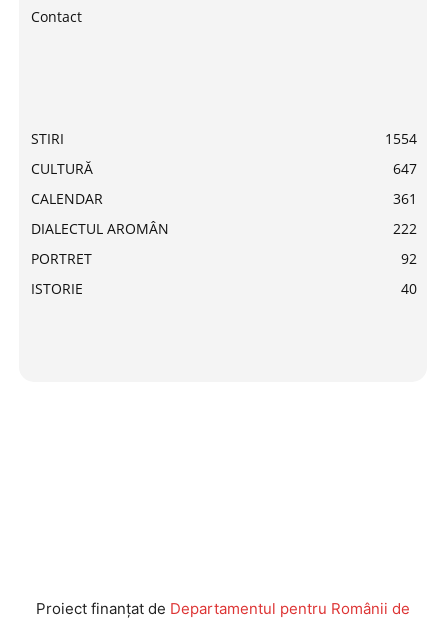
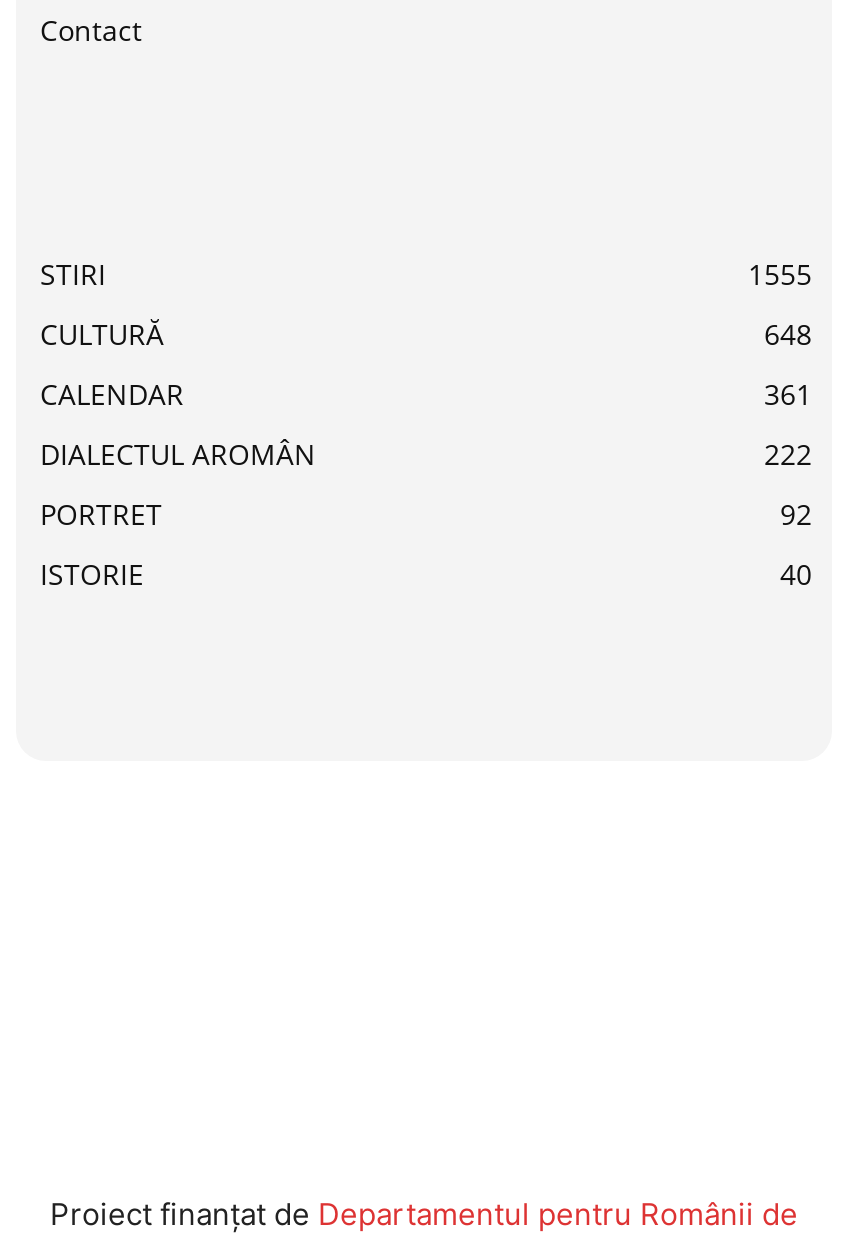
- 1554
+ 1555

- 647
+ 648
